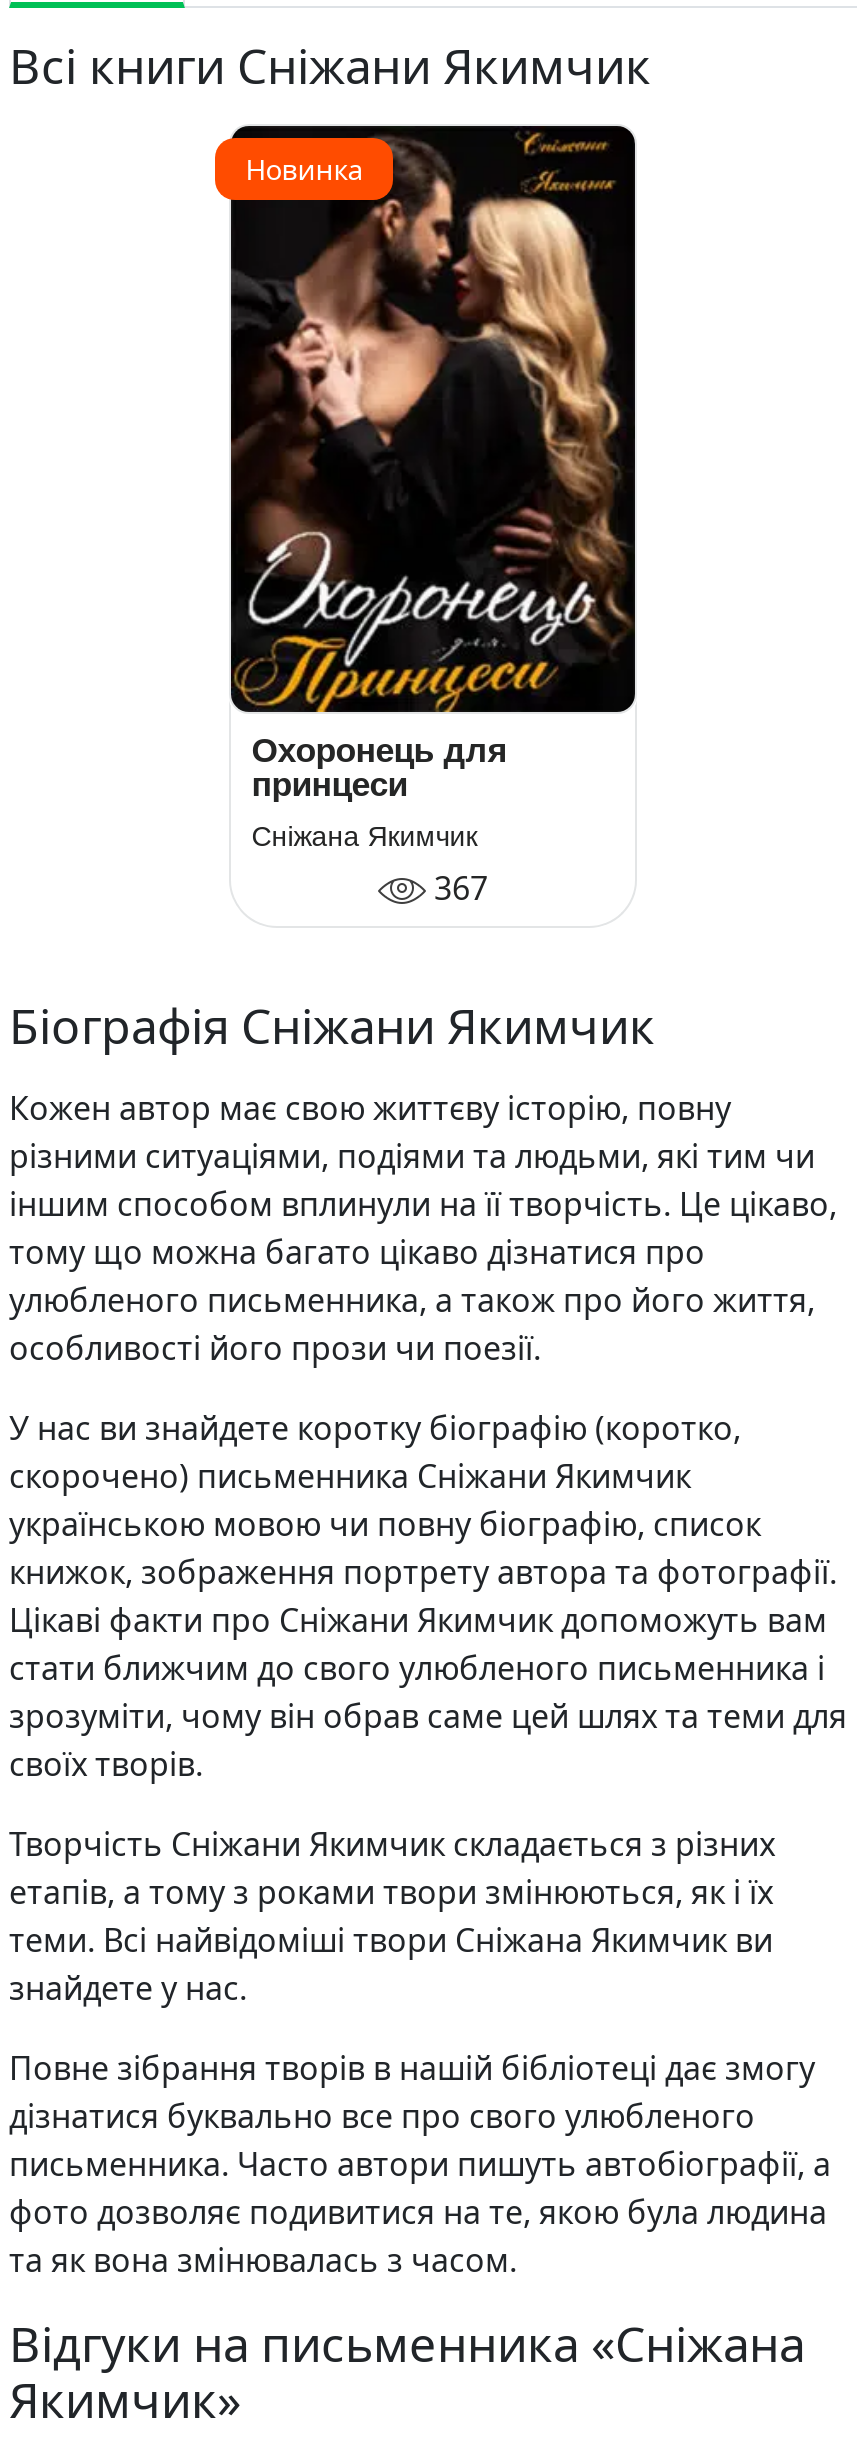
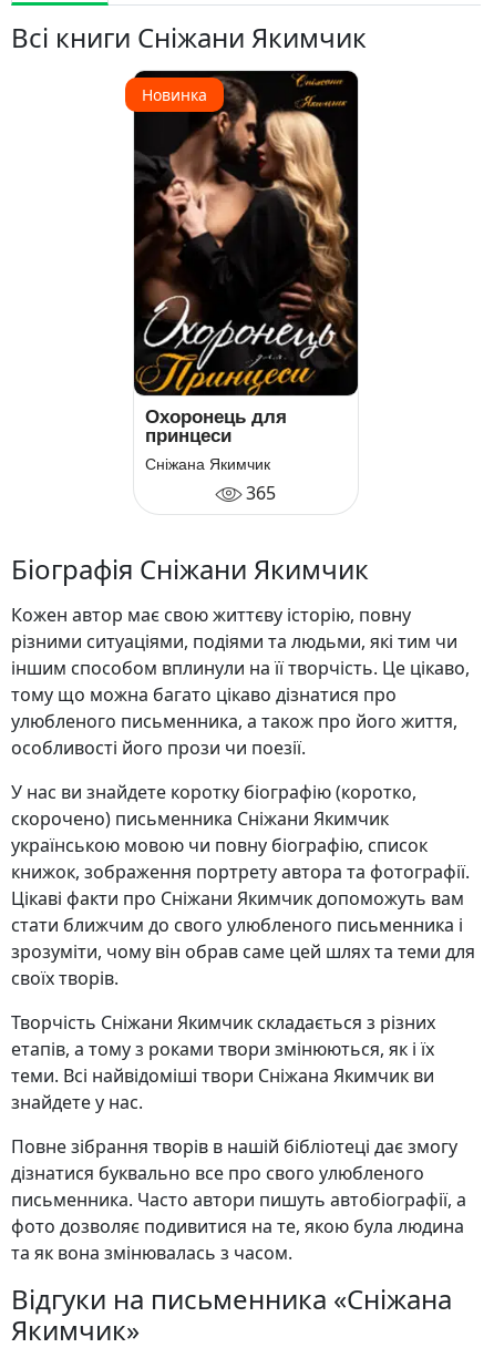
- 367
+ 365
